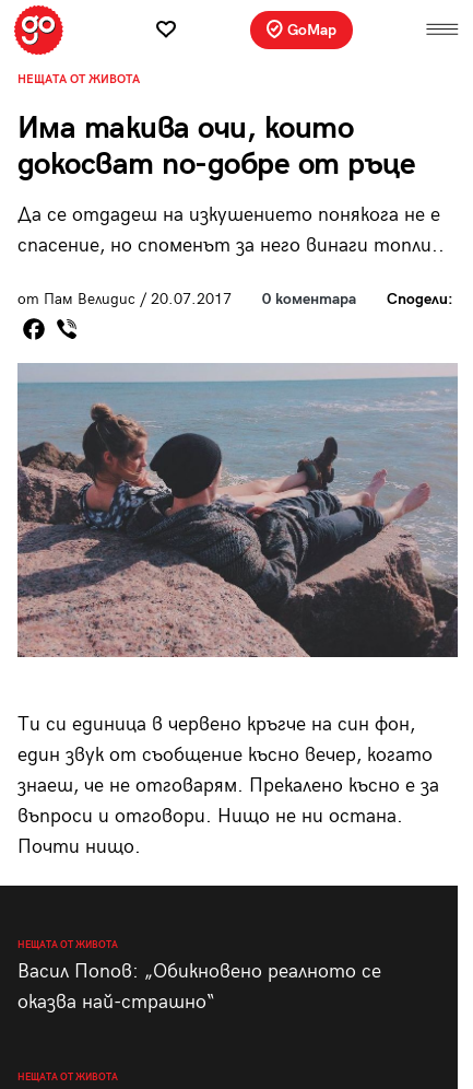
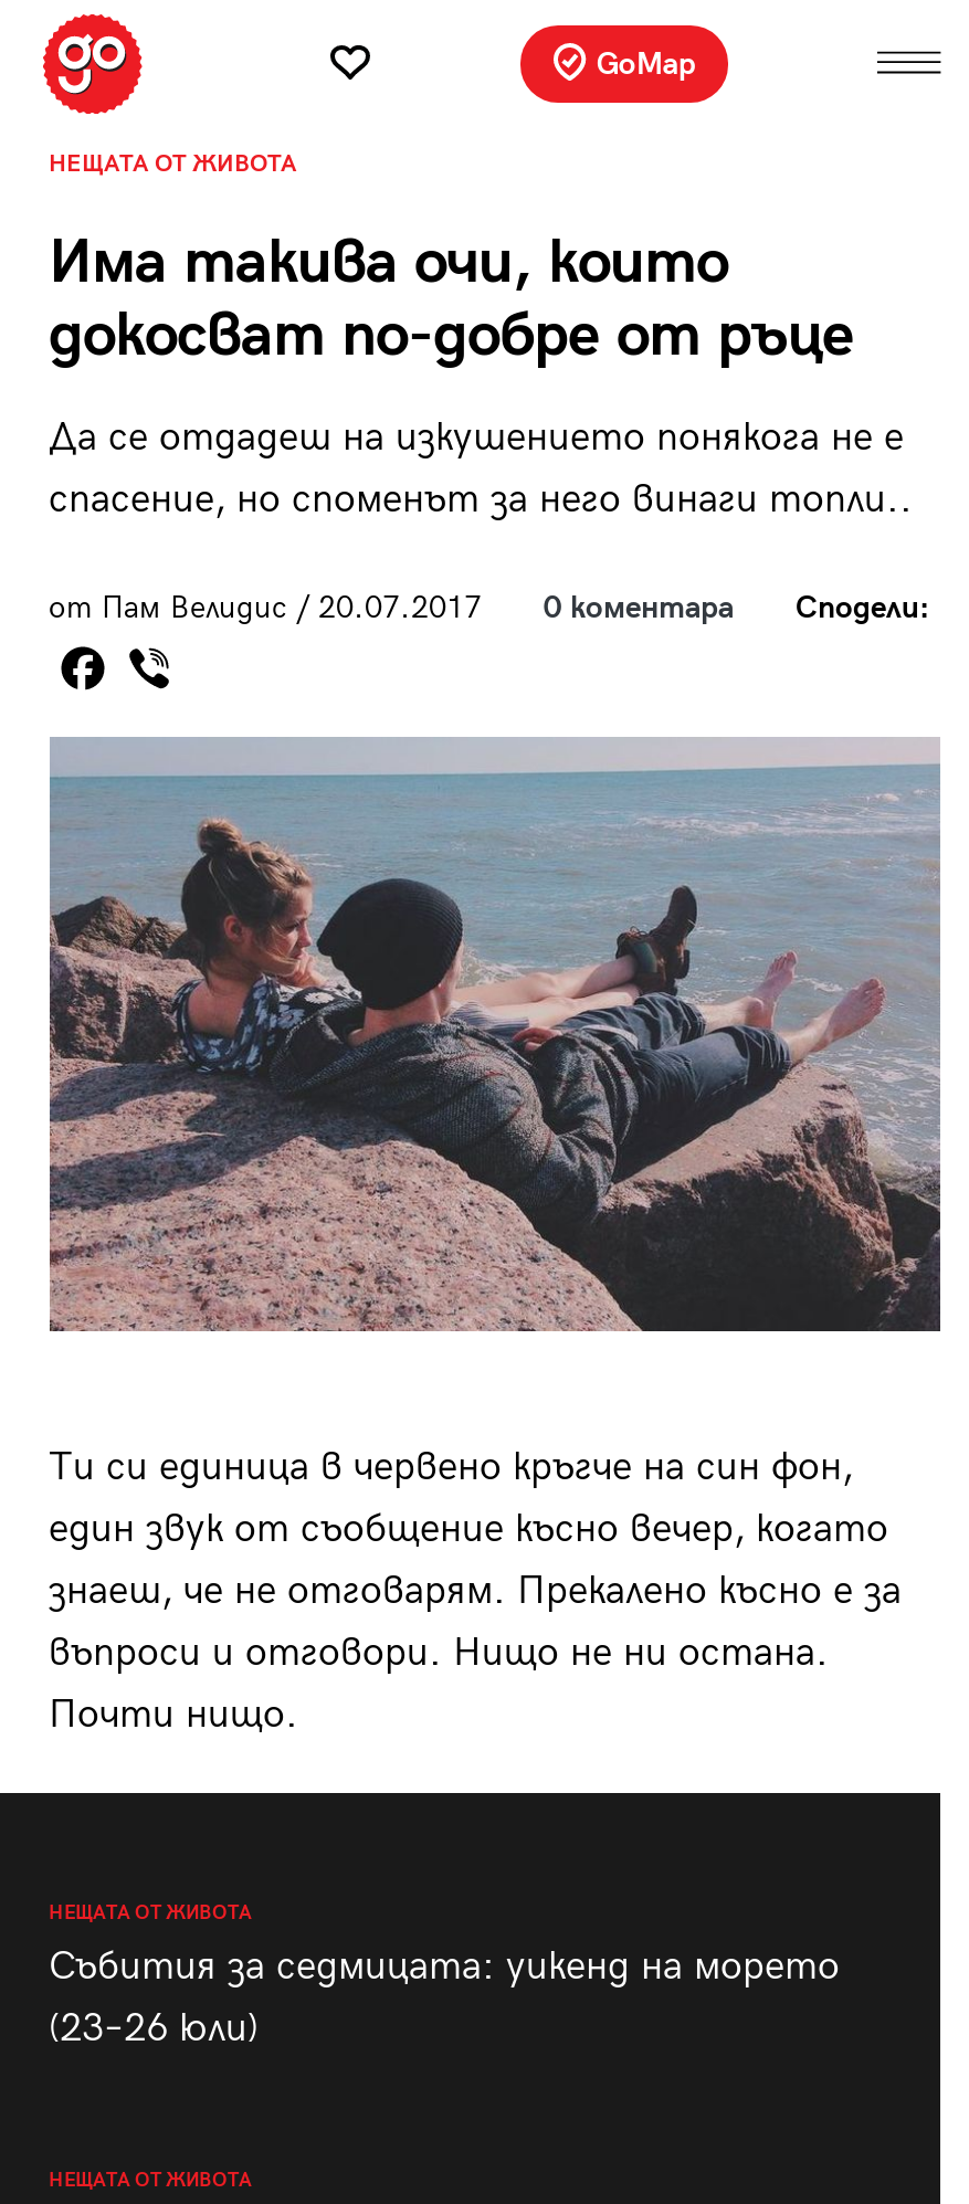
- Васил Попов: „Обикновено реалното се
- оказва най-страшно“
+ Събития за седмицата: уикенд на морето
+ (23–26 юли)
